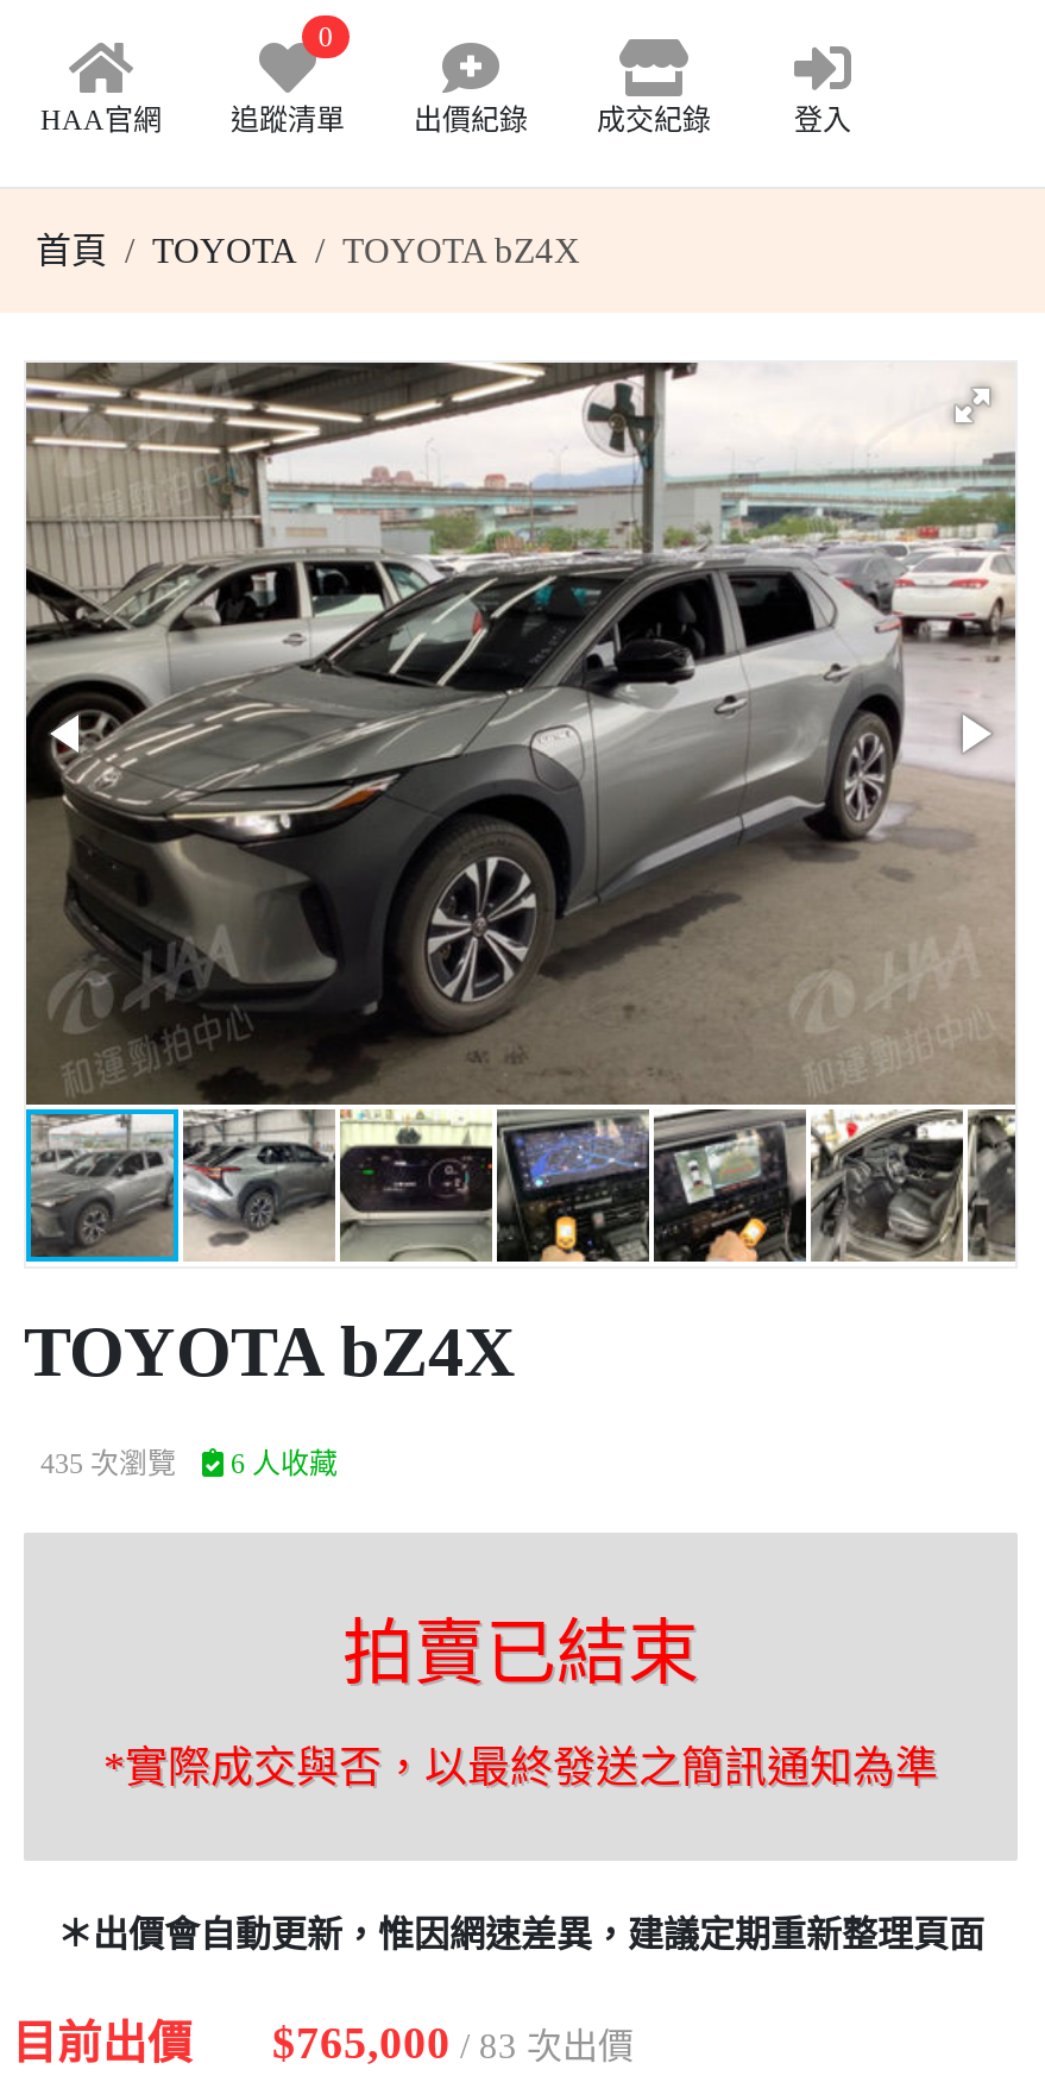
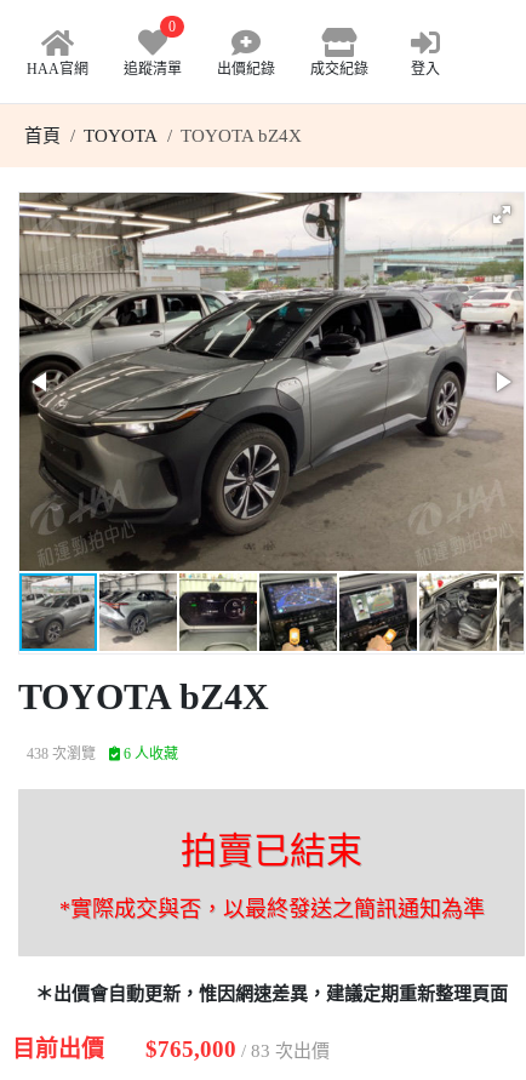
- 435 次瀏覽
+ 438 次瀏覽
